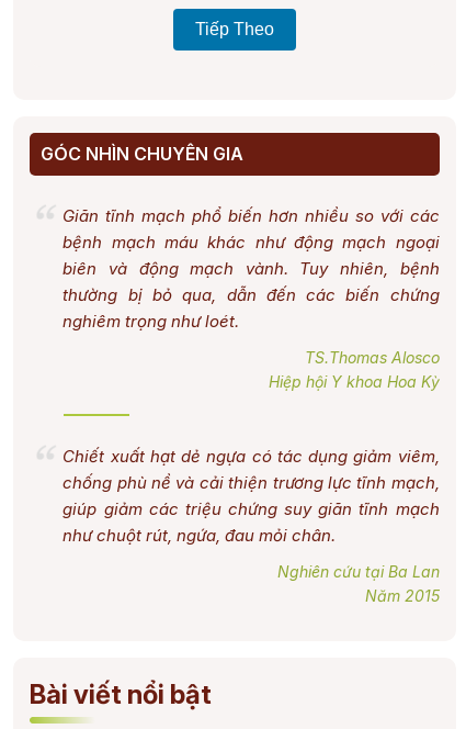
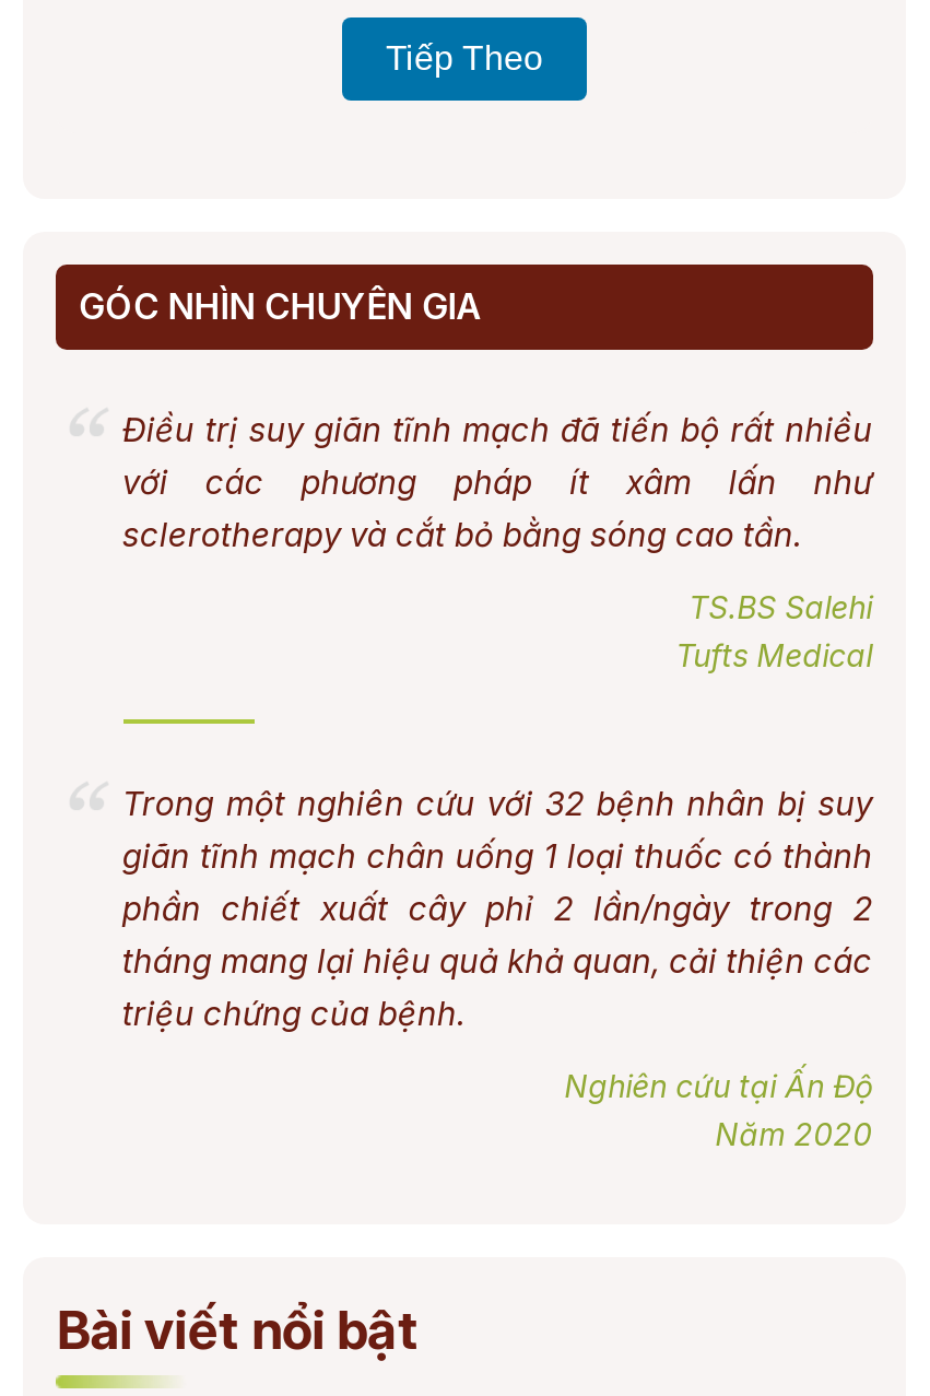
- Giãn tĩnh mạch phổ biến hơn nhiều so với các
- bệnh mạch máu khác như động mạch ngoại
- biên và động mạch vành. Tuy nhiên, bệnh
- thường bị bỏ qua, dẫn đến các biến chứng
- nghiêm trọng như loét.
+ Điều trị suy giãn tĩnh mạch đã tiến bộ rất nhiều
+ với các phương pháp ít xâm lấn như
+ sclerotherapy và cắt bỏ bằng sóng cao tần.

- TS.Thomas Alosco
- Hiệp hội Y khoa Hoa Kỳ
+ TS.BS Salehi
+ Tufts Medical

- Chiết xuất hạt dẻ ngựa có tác dụng giảm viêm,
- chống phù nề và cải thiện trương lực tĩnh mạch,
- giúp giảm các triệu chứng suy giãn tĩnh mạch
- như chuột rút, ngứa, đau mỏi chân.
+ Trong một nghiên cứu với 32 bệnh nhân bị suy
+ giãn tĩnh mạch chân uống 1 loại thuốc có thành
+ phần chiết xuất cây phỉ 2 lần/ngày trong 2
+ tháng mang lại hiệu quả khả quan, cải thiện các
+ triệu chứng của bệnh.

- Nghiên cứu tại Ba Lan
- Năm 2015
+ Nghiên cứu tại Ấn Độ
+ Năm 2020
